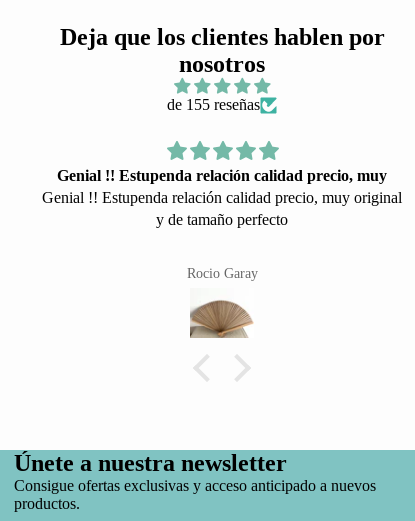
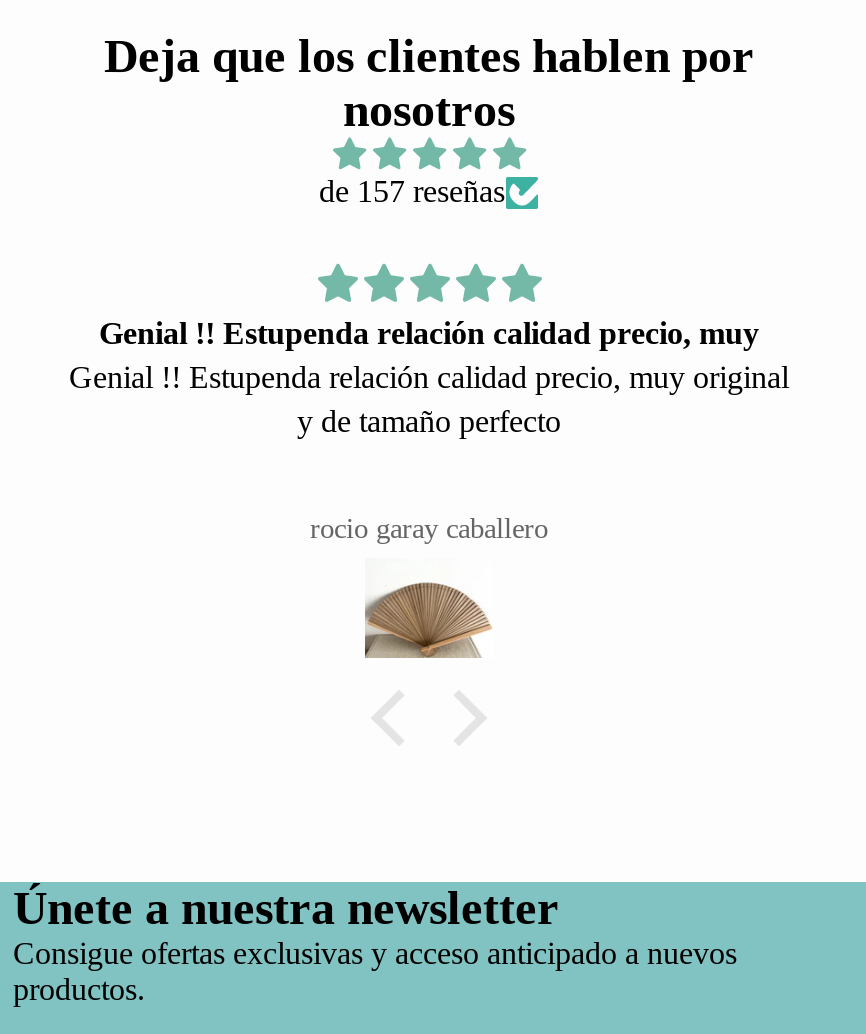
- de 155 reseñas
+ de 157 reseñas

- Rocio Garay
+ rocio garay caballero
